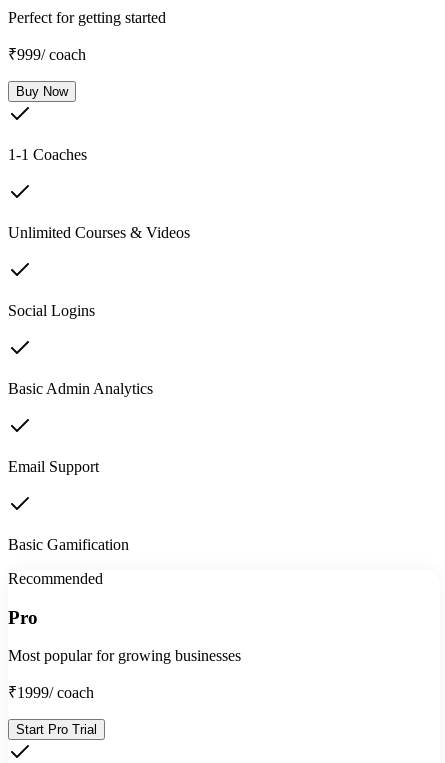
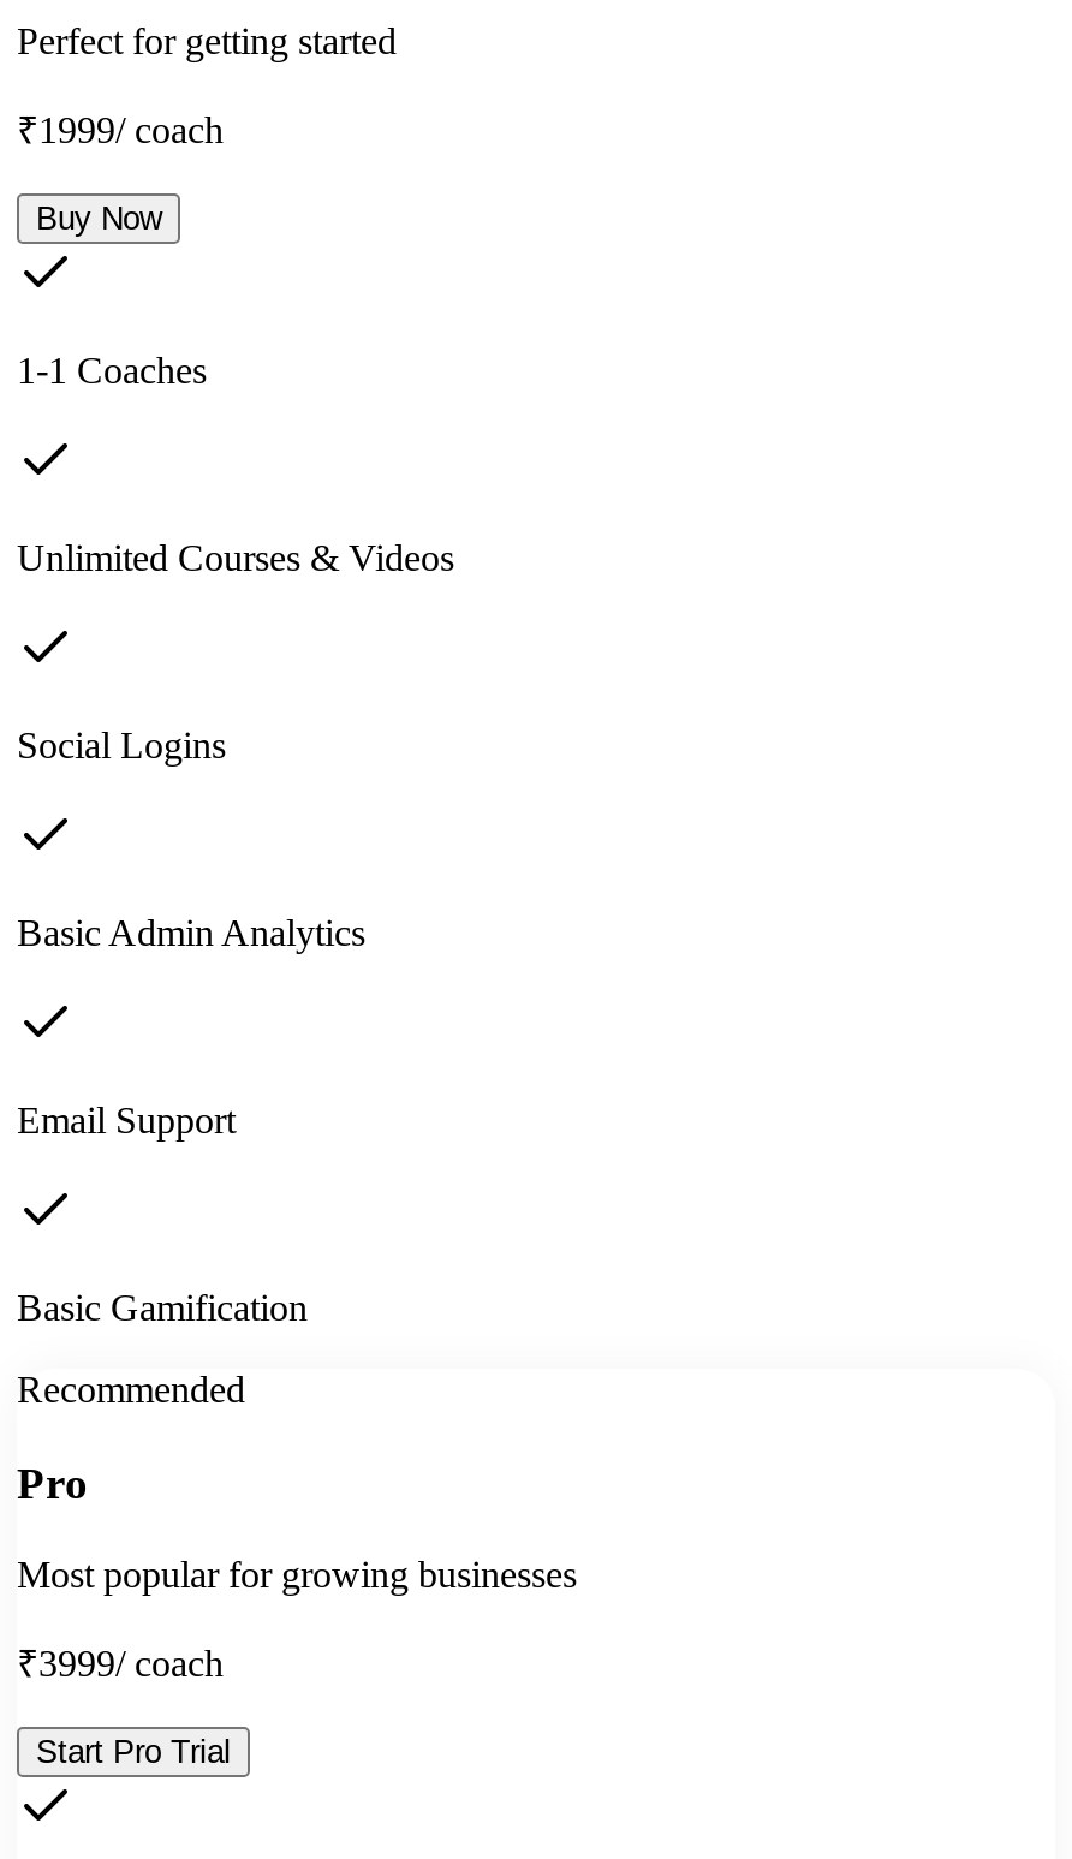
- ₹999/ coach
+ ₹1999/ coach

- ₹1999/ coach
+ ₹3999/ coach
